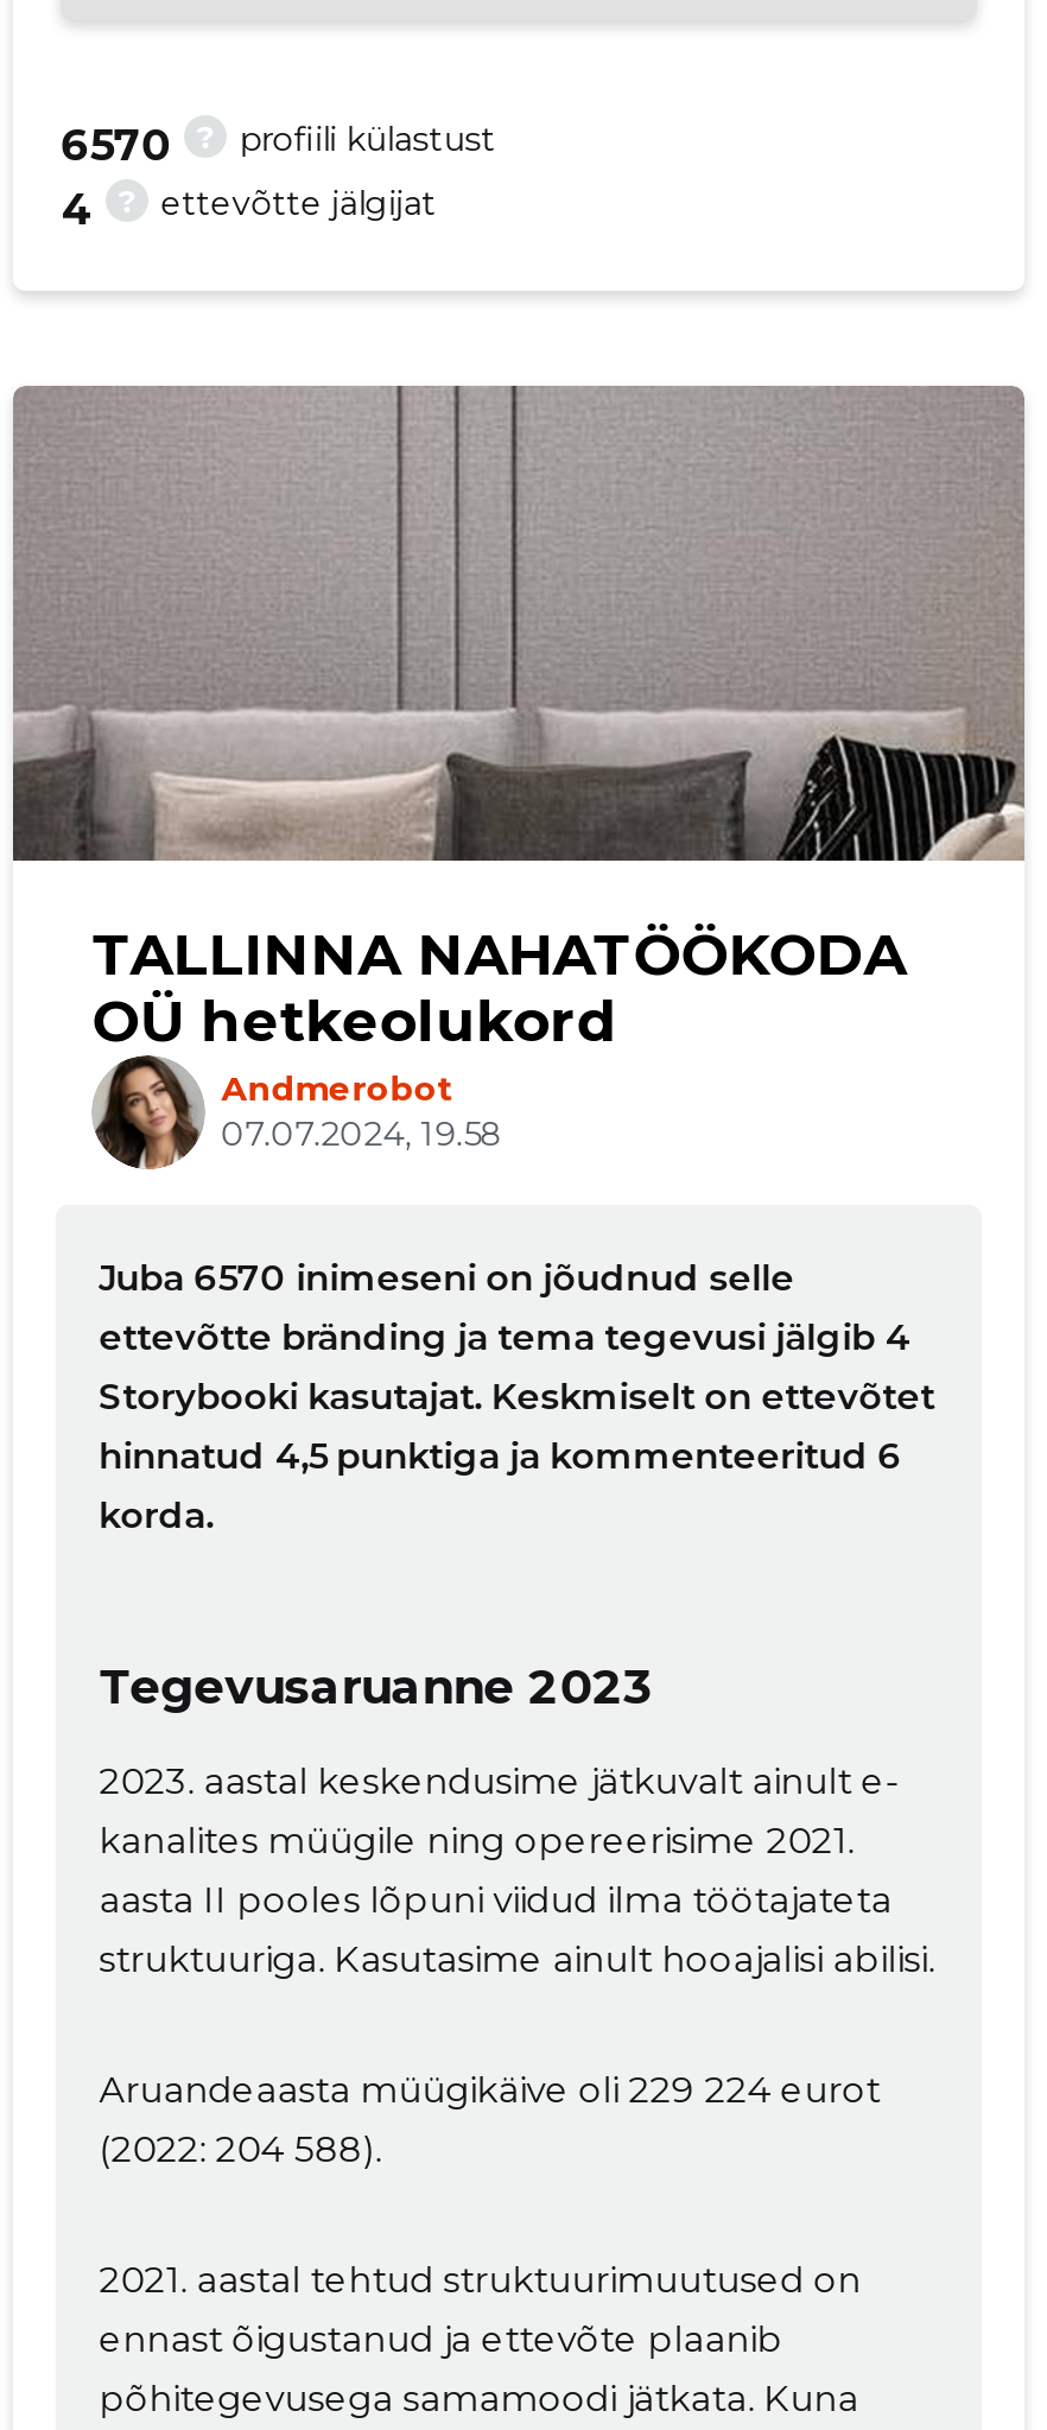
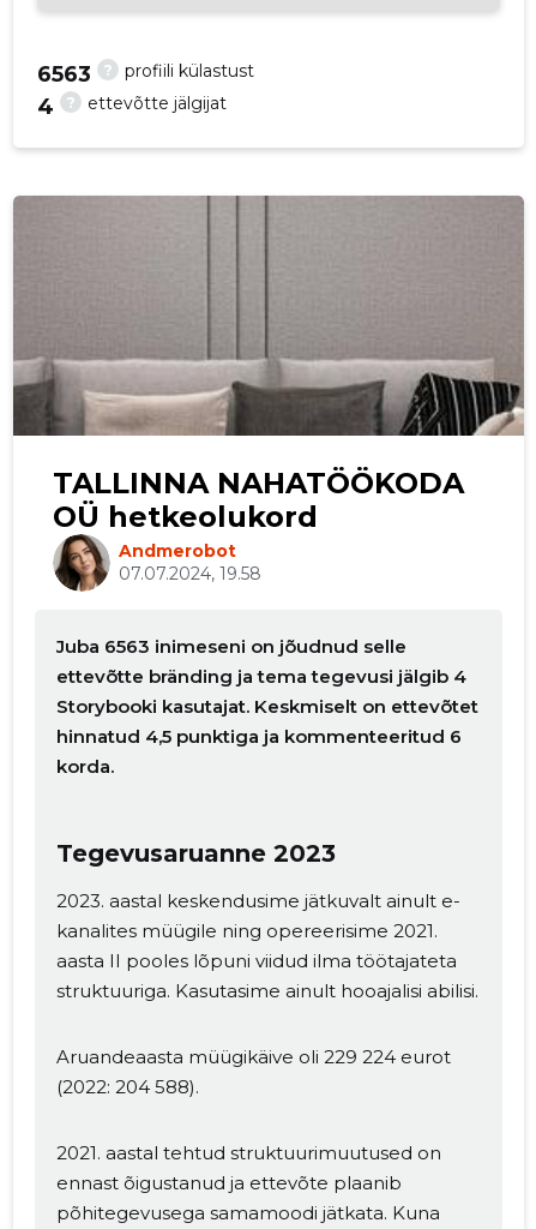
- 6570
+ 6563

- Juba 6570 inimeseni on jõudnud selle
+ Juba 6563 inimeseni on jõudnud selle
